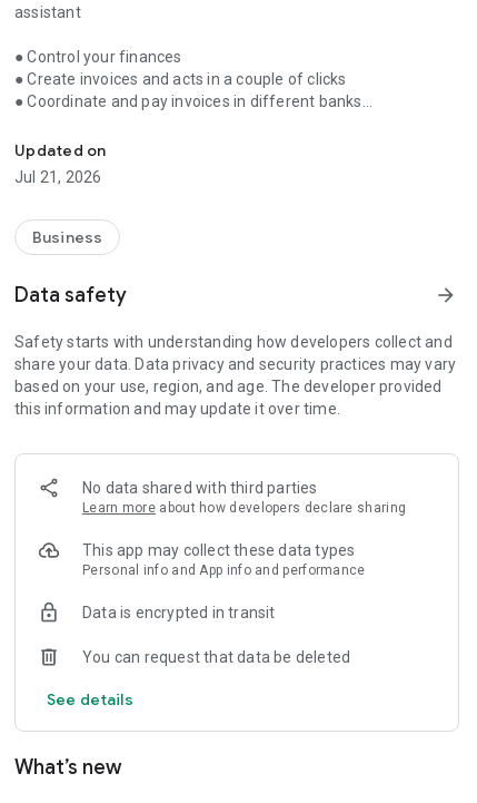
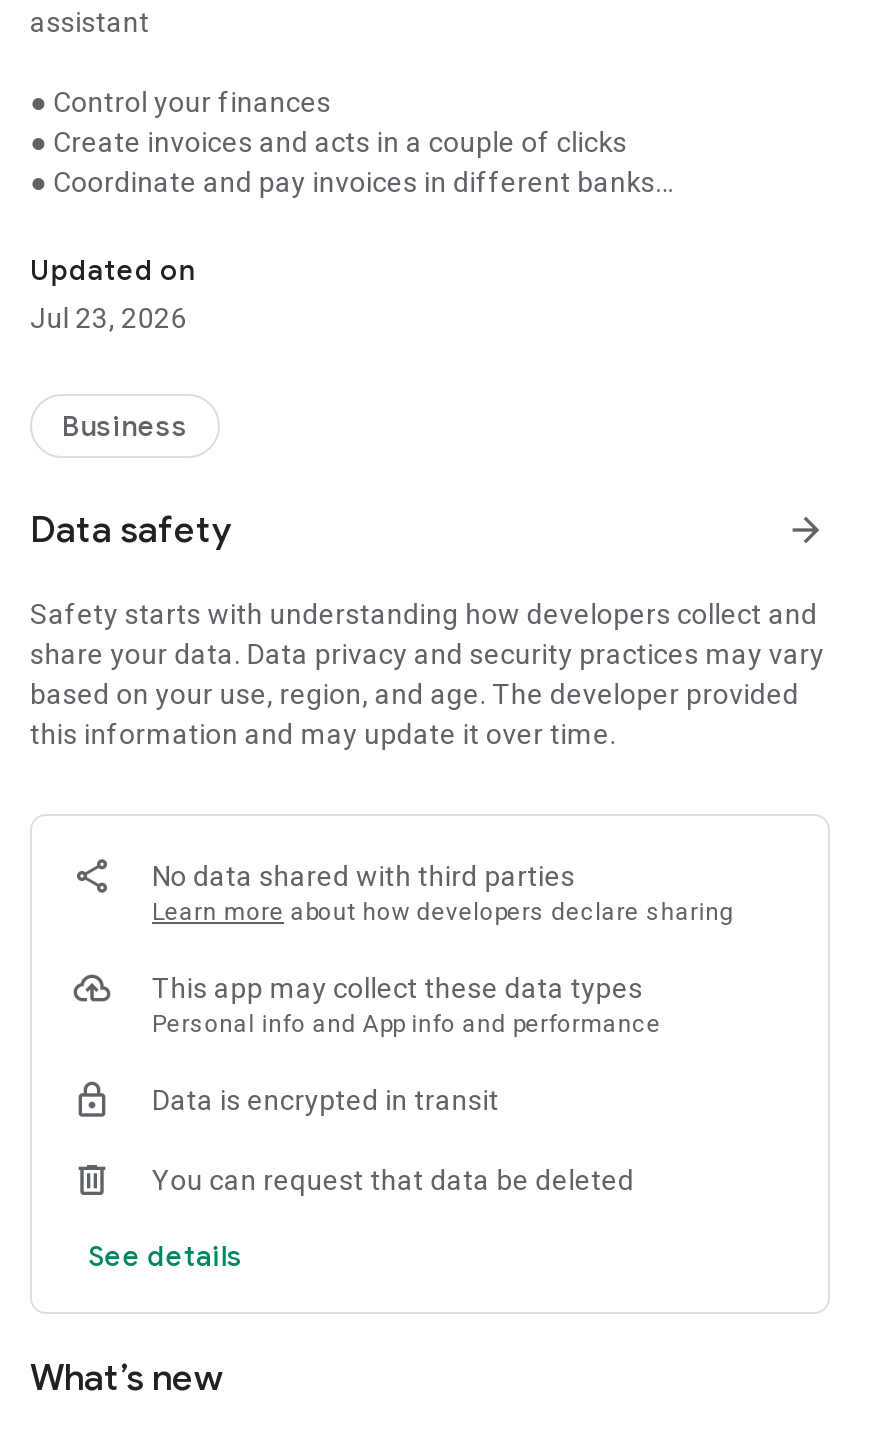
- Jul 21, 2026
+ Jul 23, 2026
